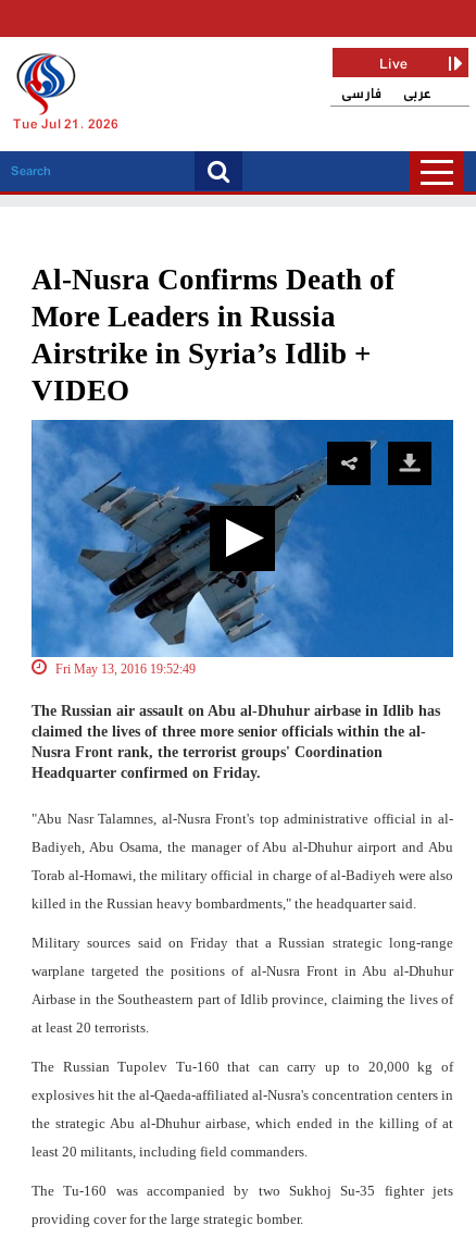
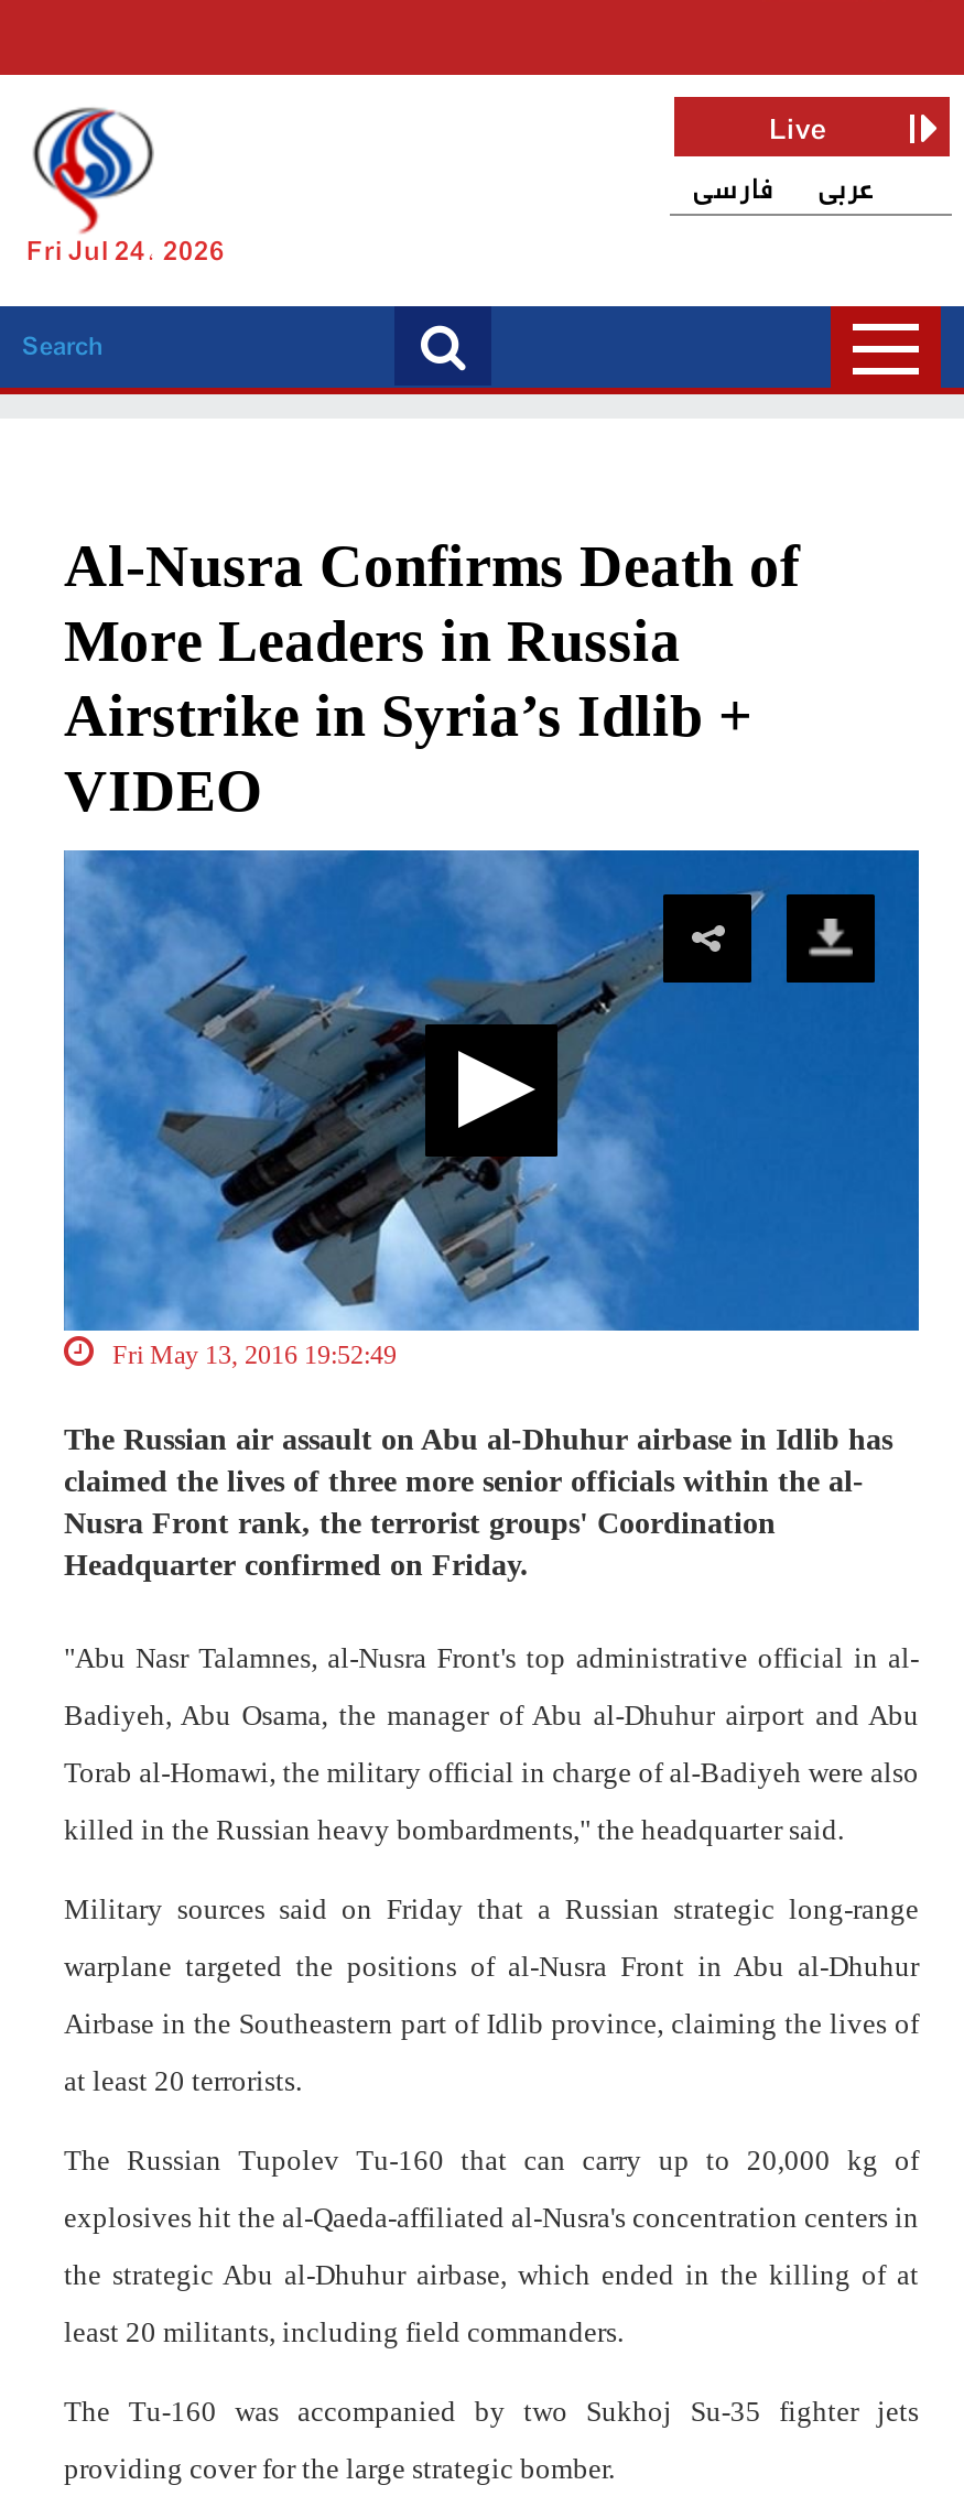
- Tue Jul 21, 2026
+ Fri Jul 24, 2026
